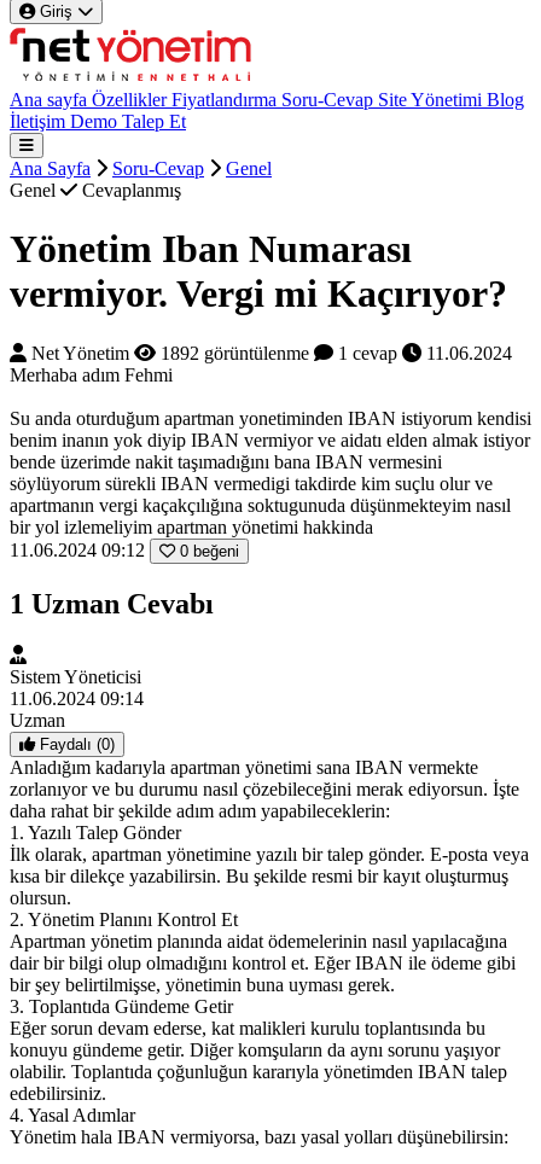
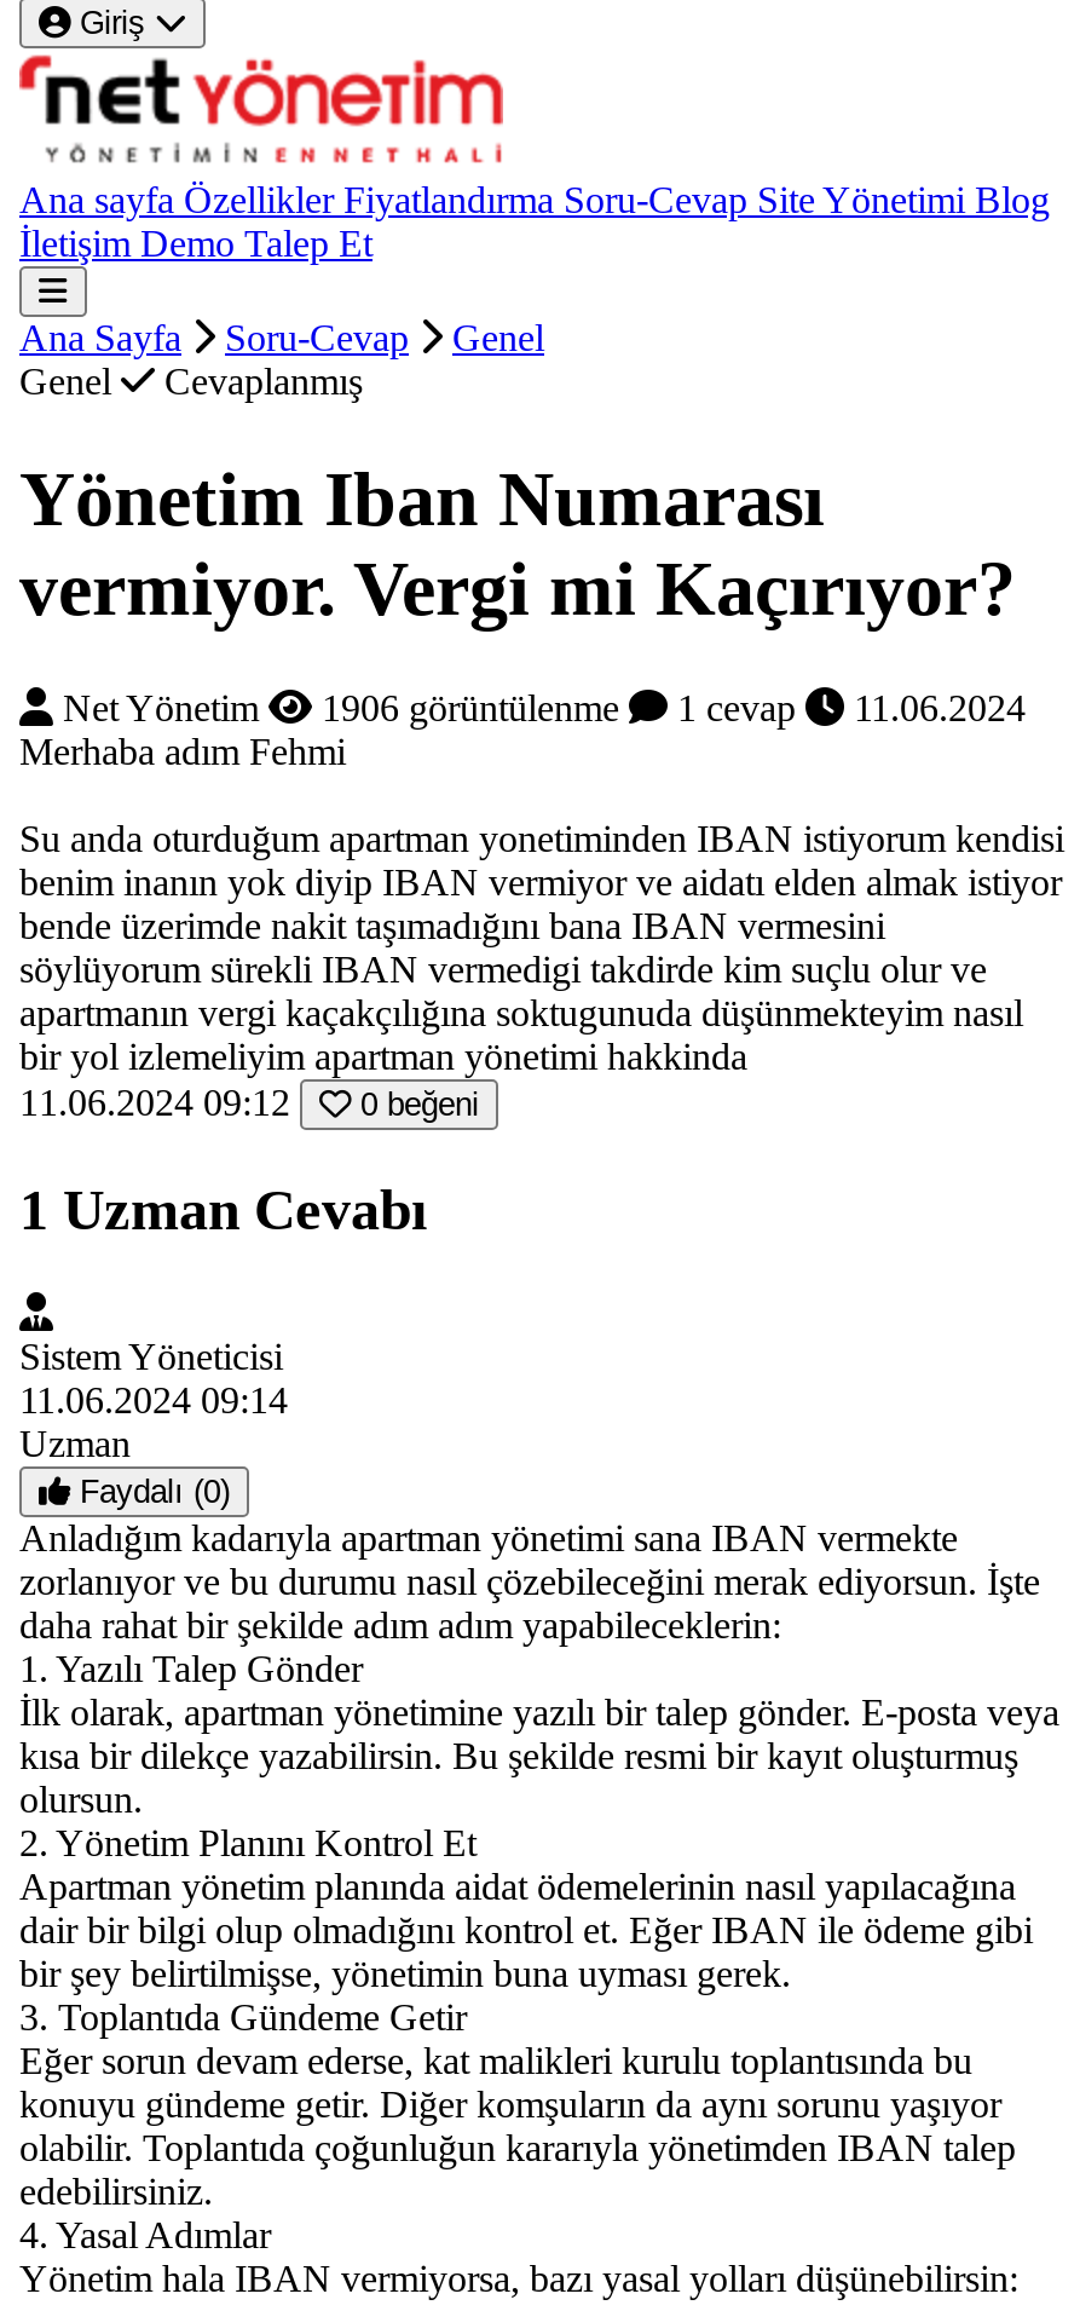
- 1892 görüntülenme
+ 1906 görüntülenme
